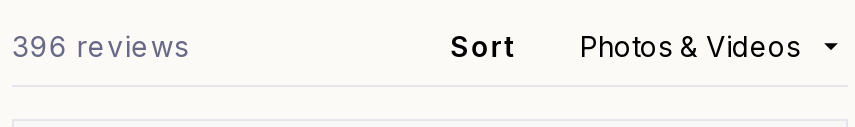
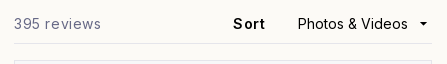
- 396 reviews
+ 395 reviews
